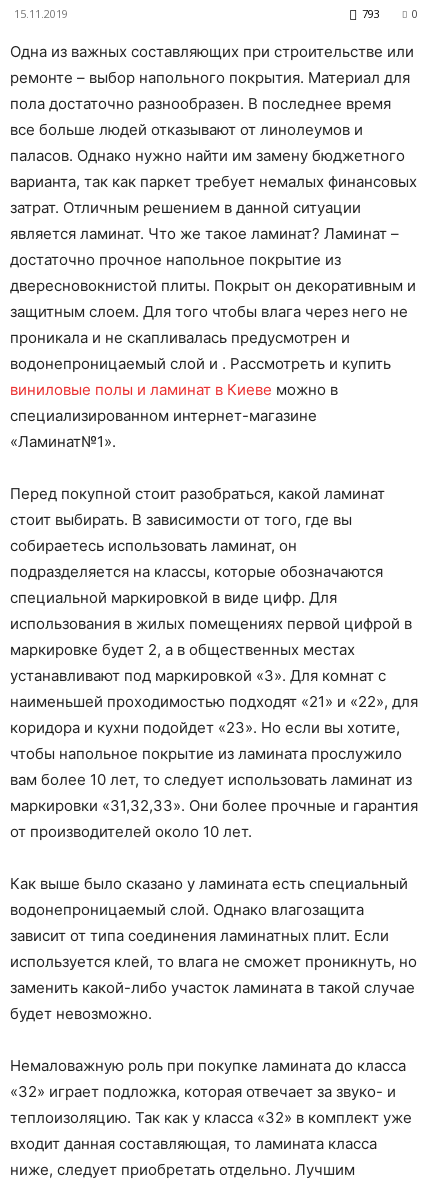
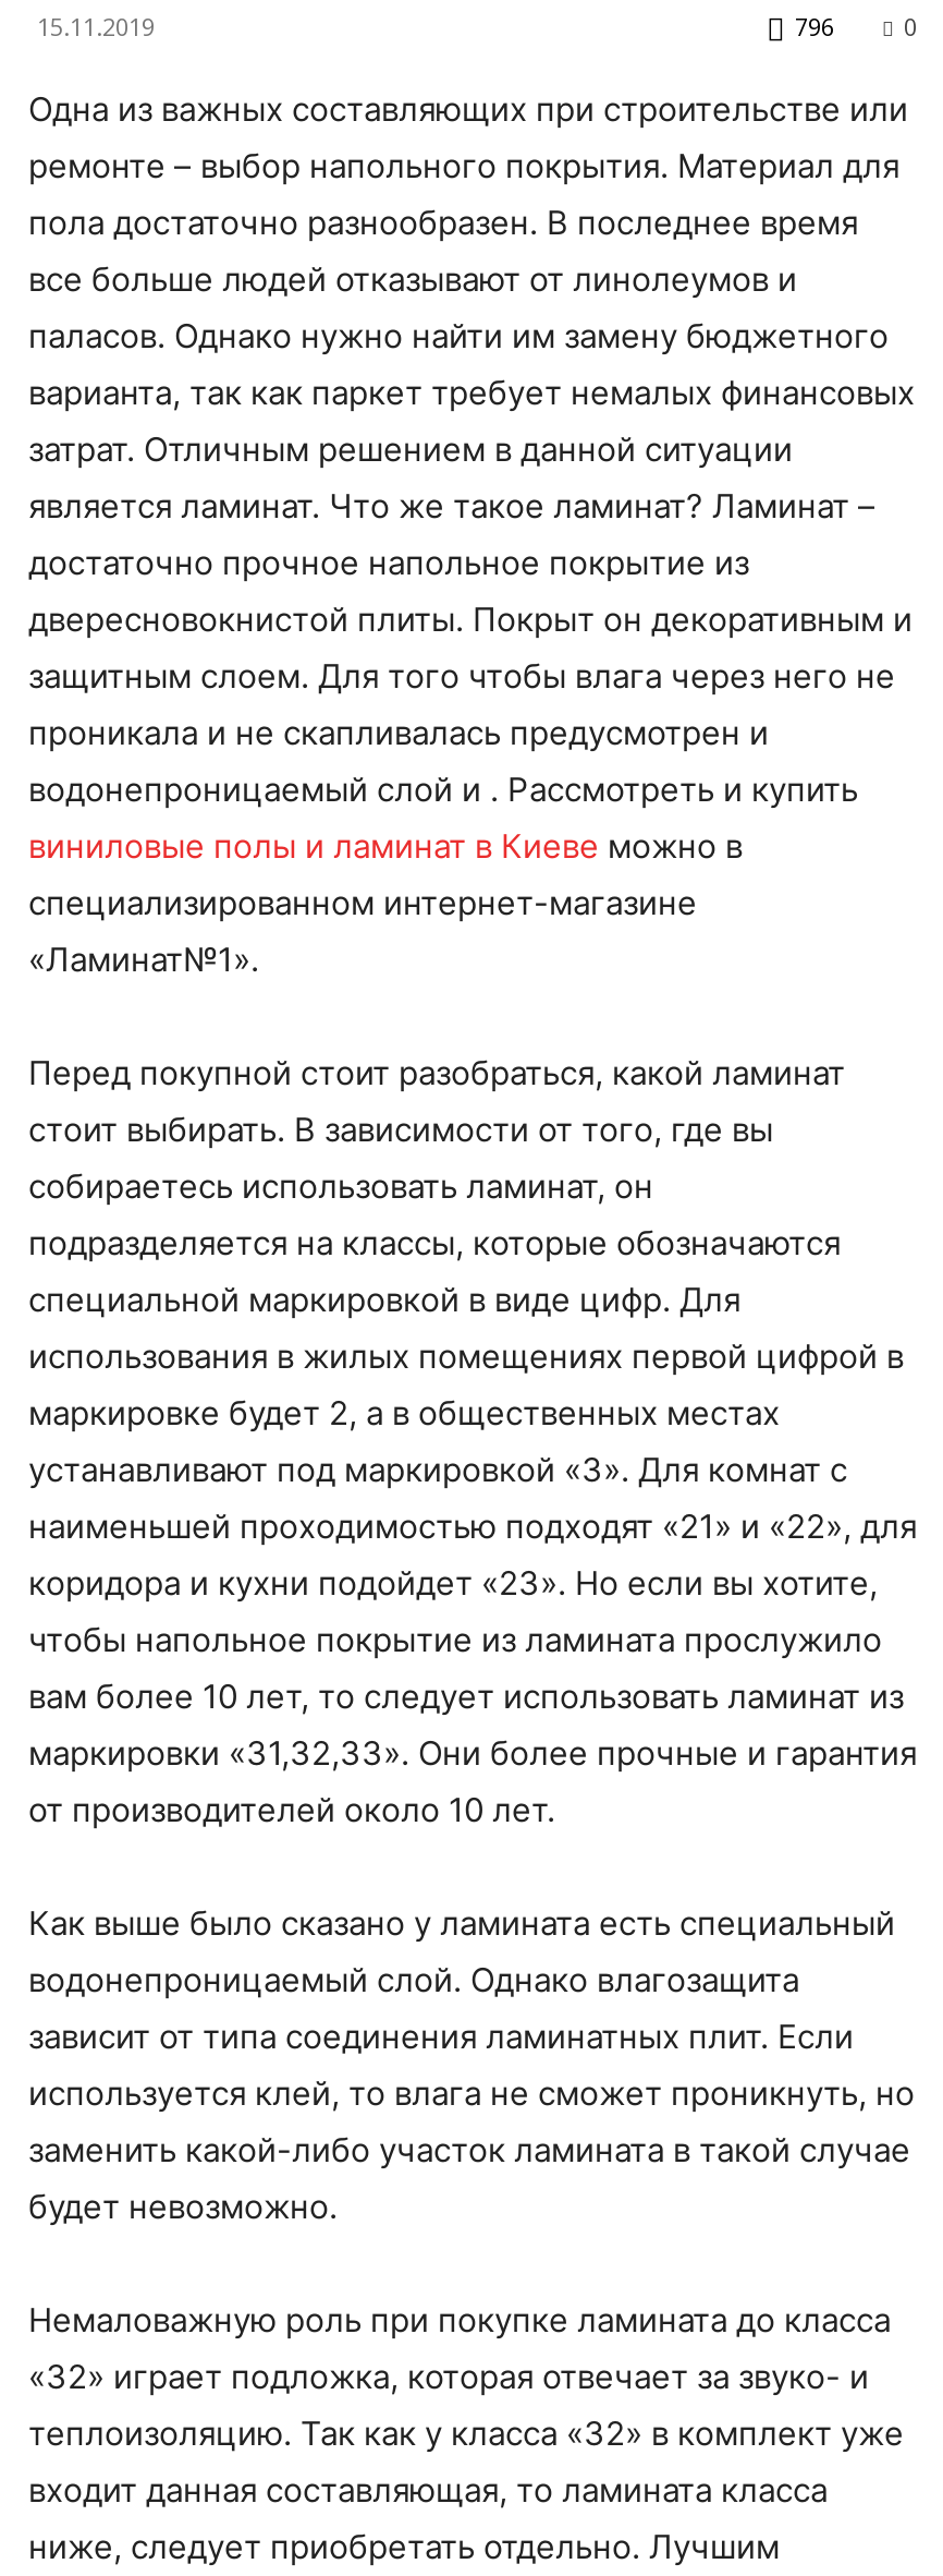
- 793
+ 796
